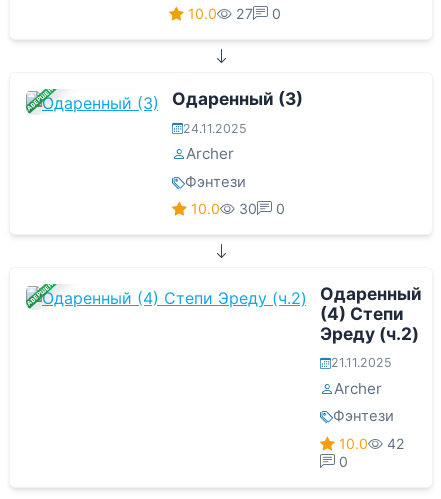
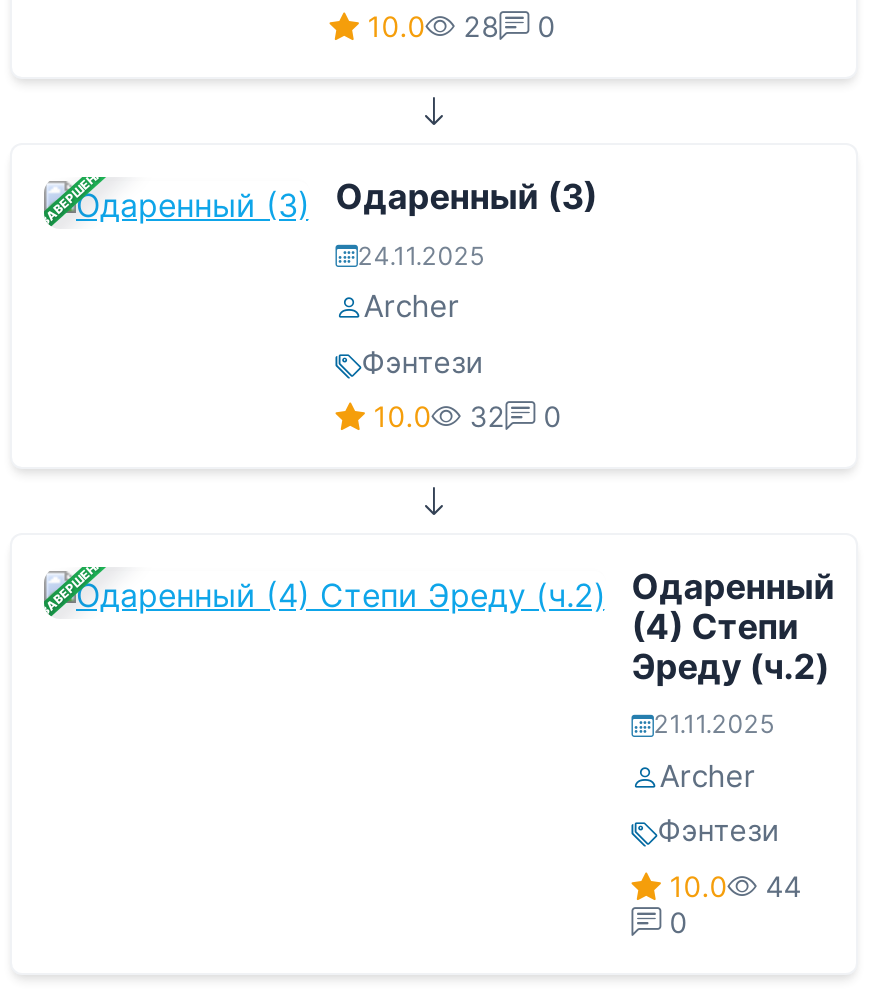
- 10.0 27 0
+ 10.0 28 0

- 10.0 30 0
+ 10.0 32 0

- 10.0 42
+ 10.0 44
